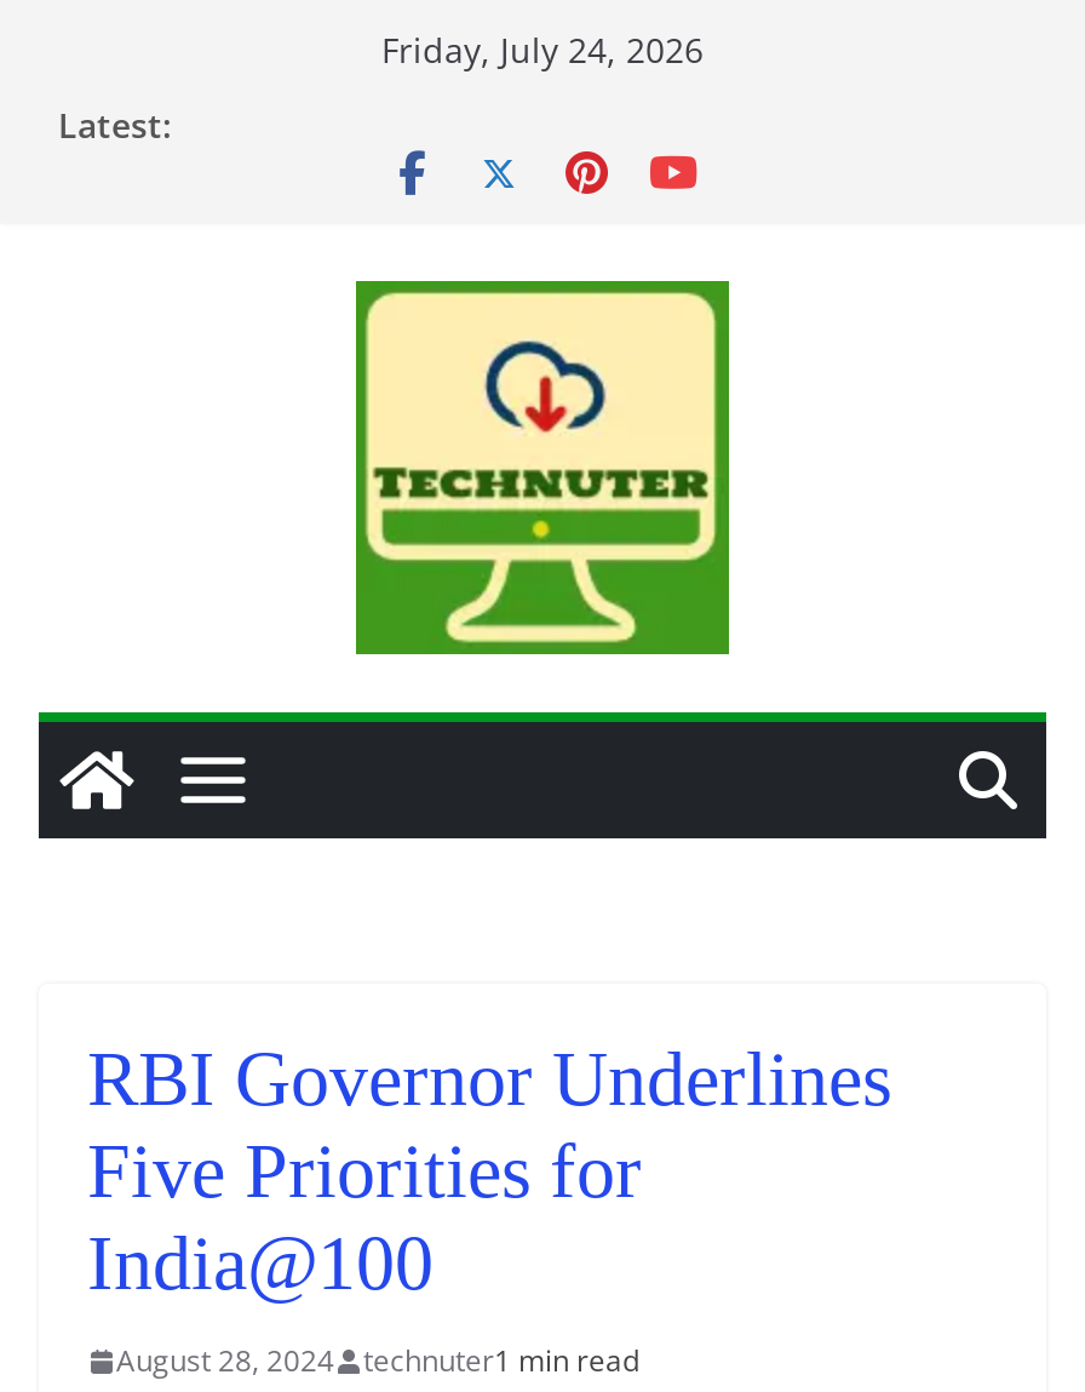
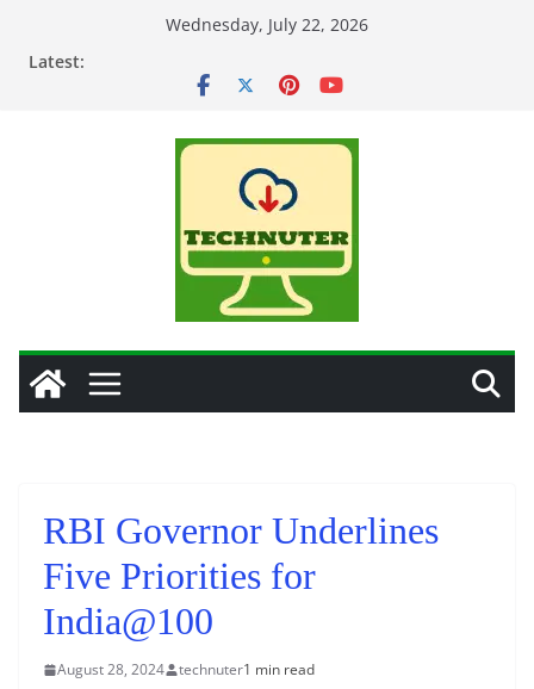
- Friday, July 24, 2026
+ Wednesday, July 22, 2026
